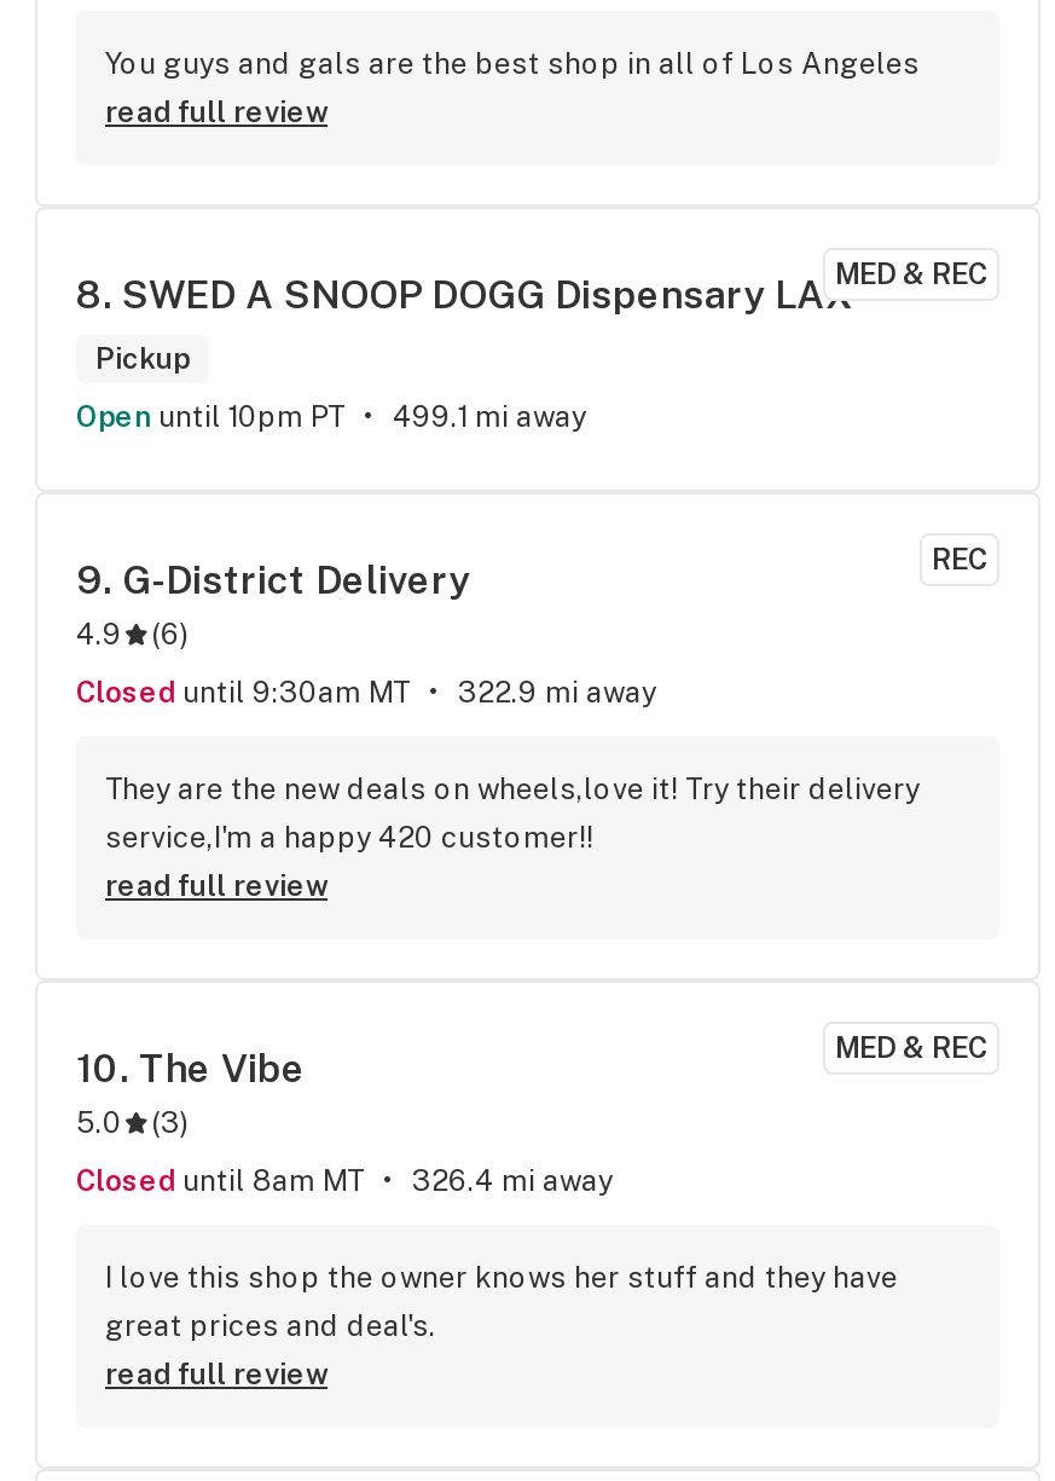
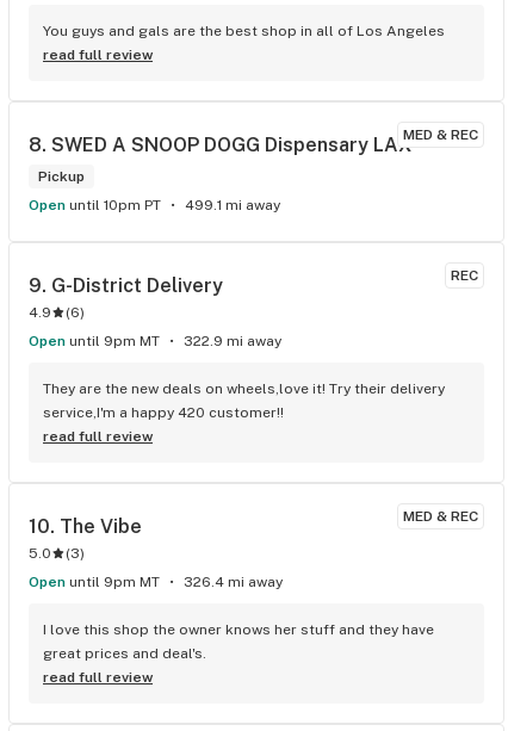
- Closed until 9:30am MT
+ Open until 9pm MT

- Closed until 8am MT
+ Open until 9pm MT
